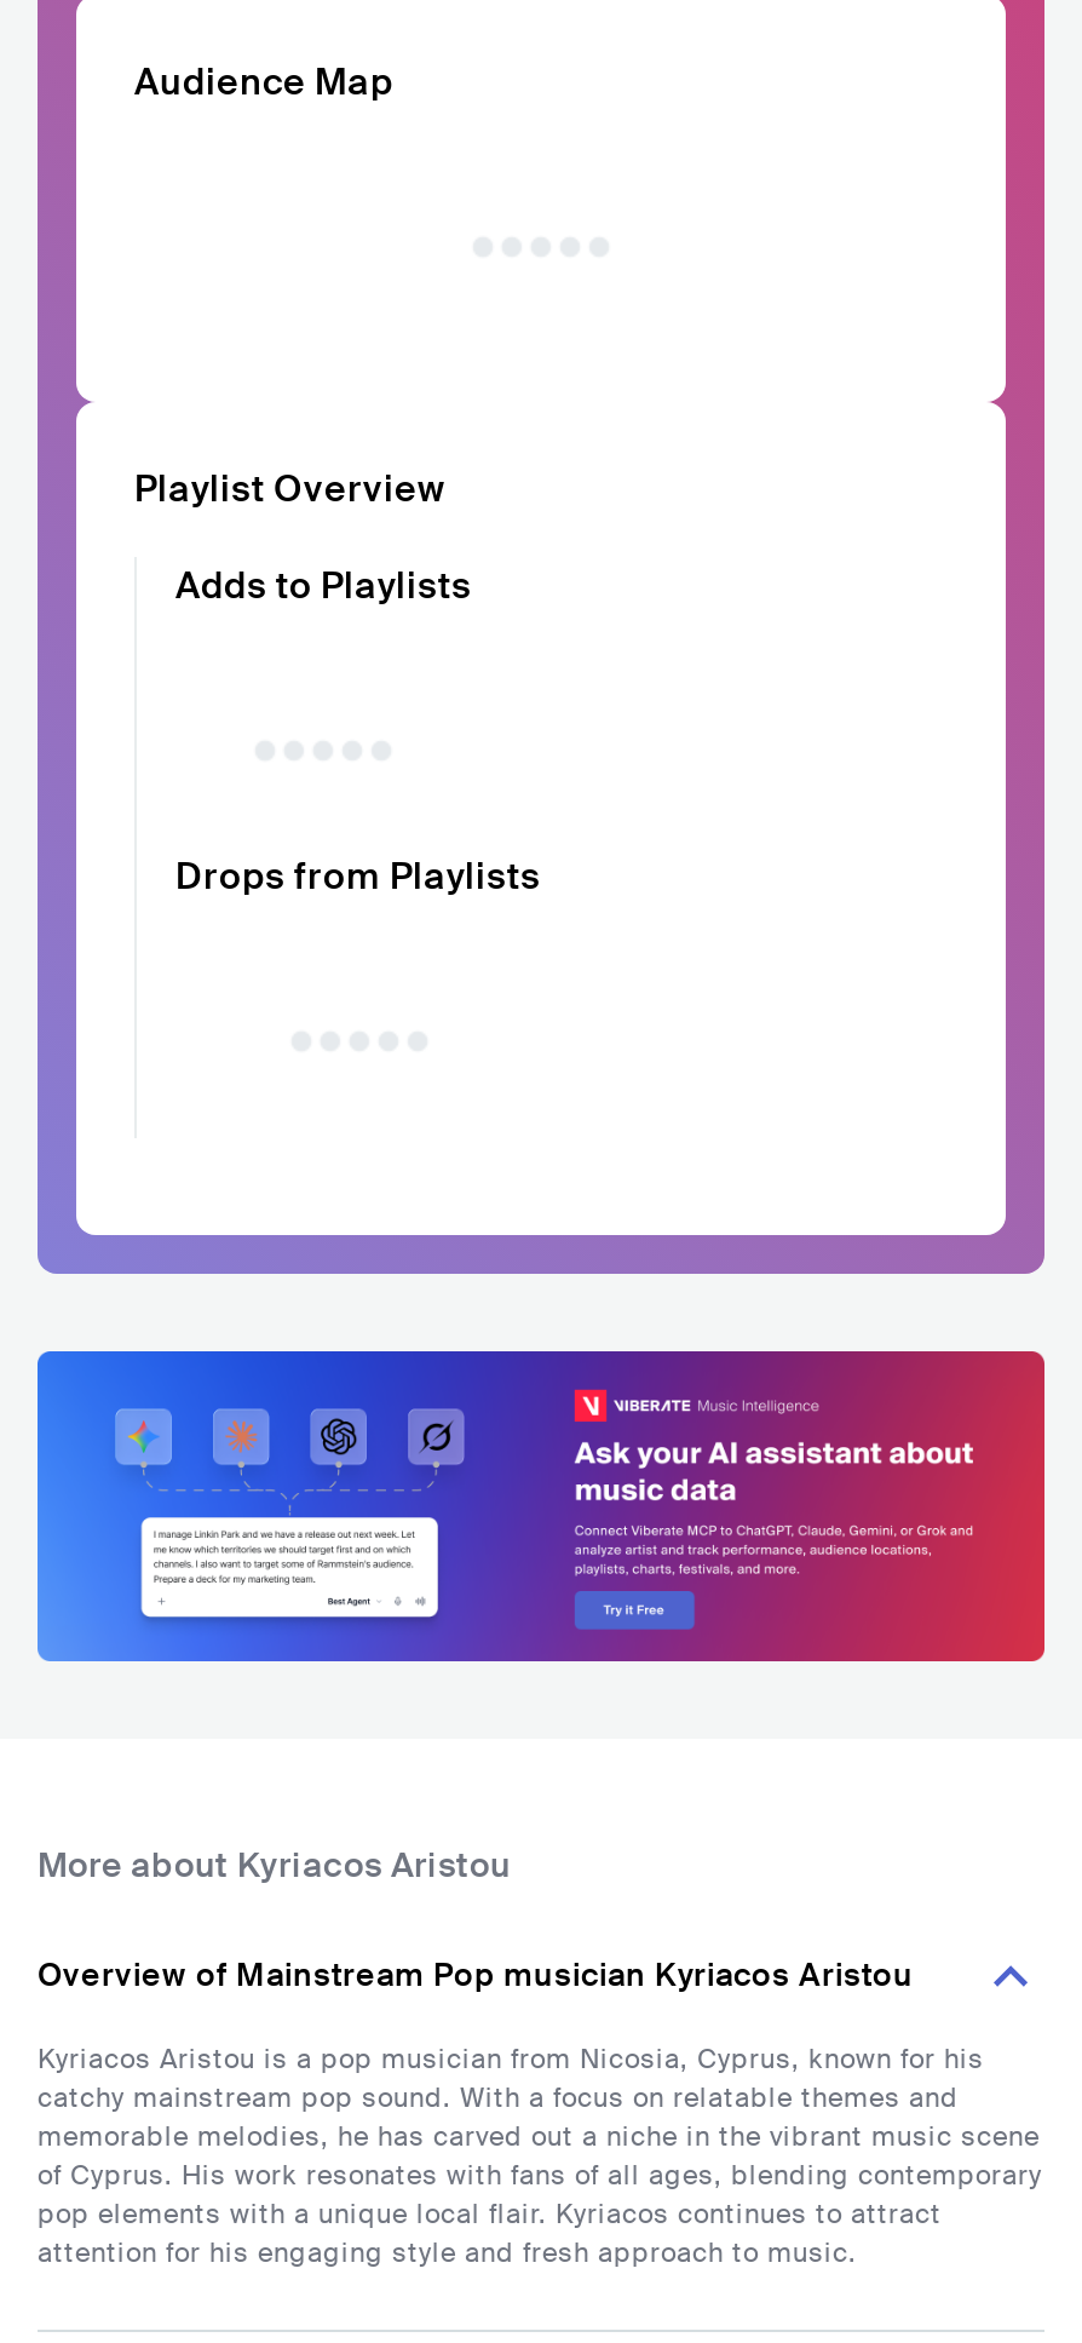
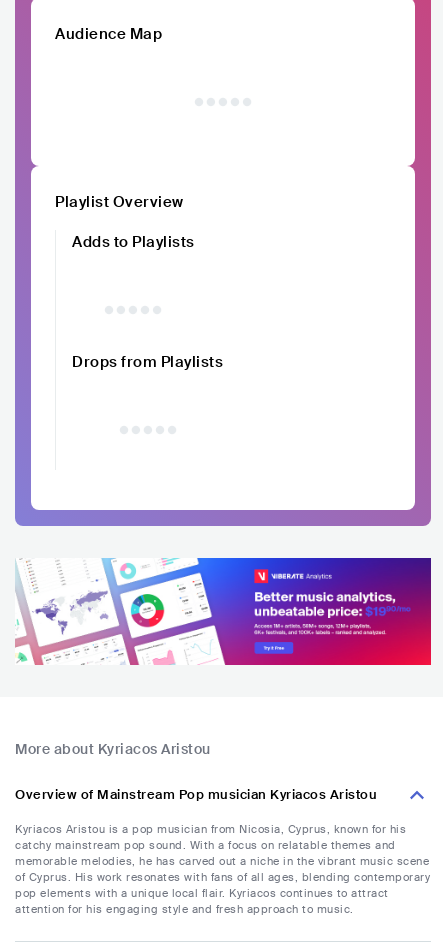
- [image]
+ [image]
